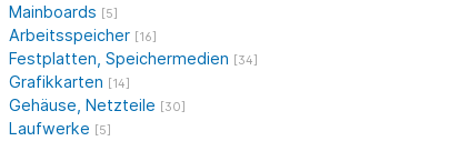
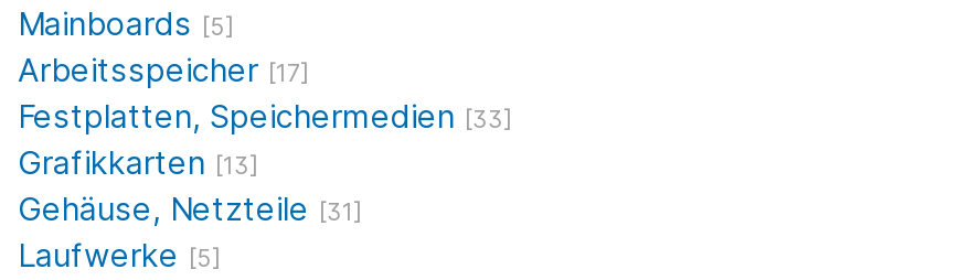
- Arbeitsspeicher [16]
+ Arbeitsspeicher [17]

- Festplatten, Speichermedien [34]
+ Festplatten, Speichermedien [33]

- Grafikkarten [14]
+ Grafikkarten [13]

- Gehäuse, Netzteile [30]
+ Gehäuse, Netzteile [31]
